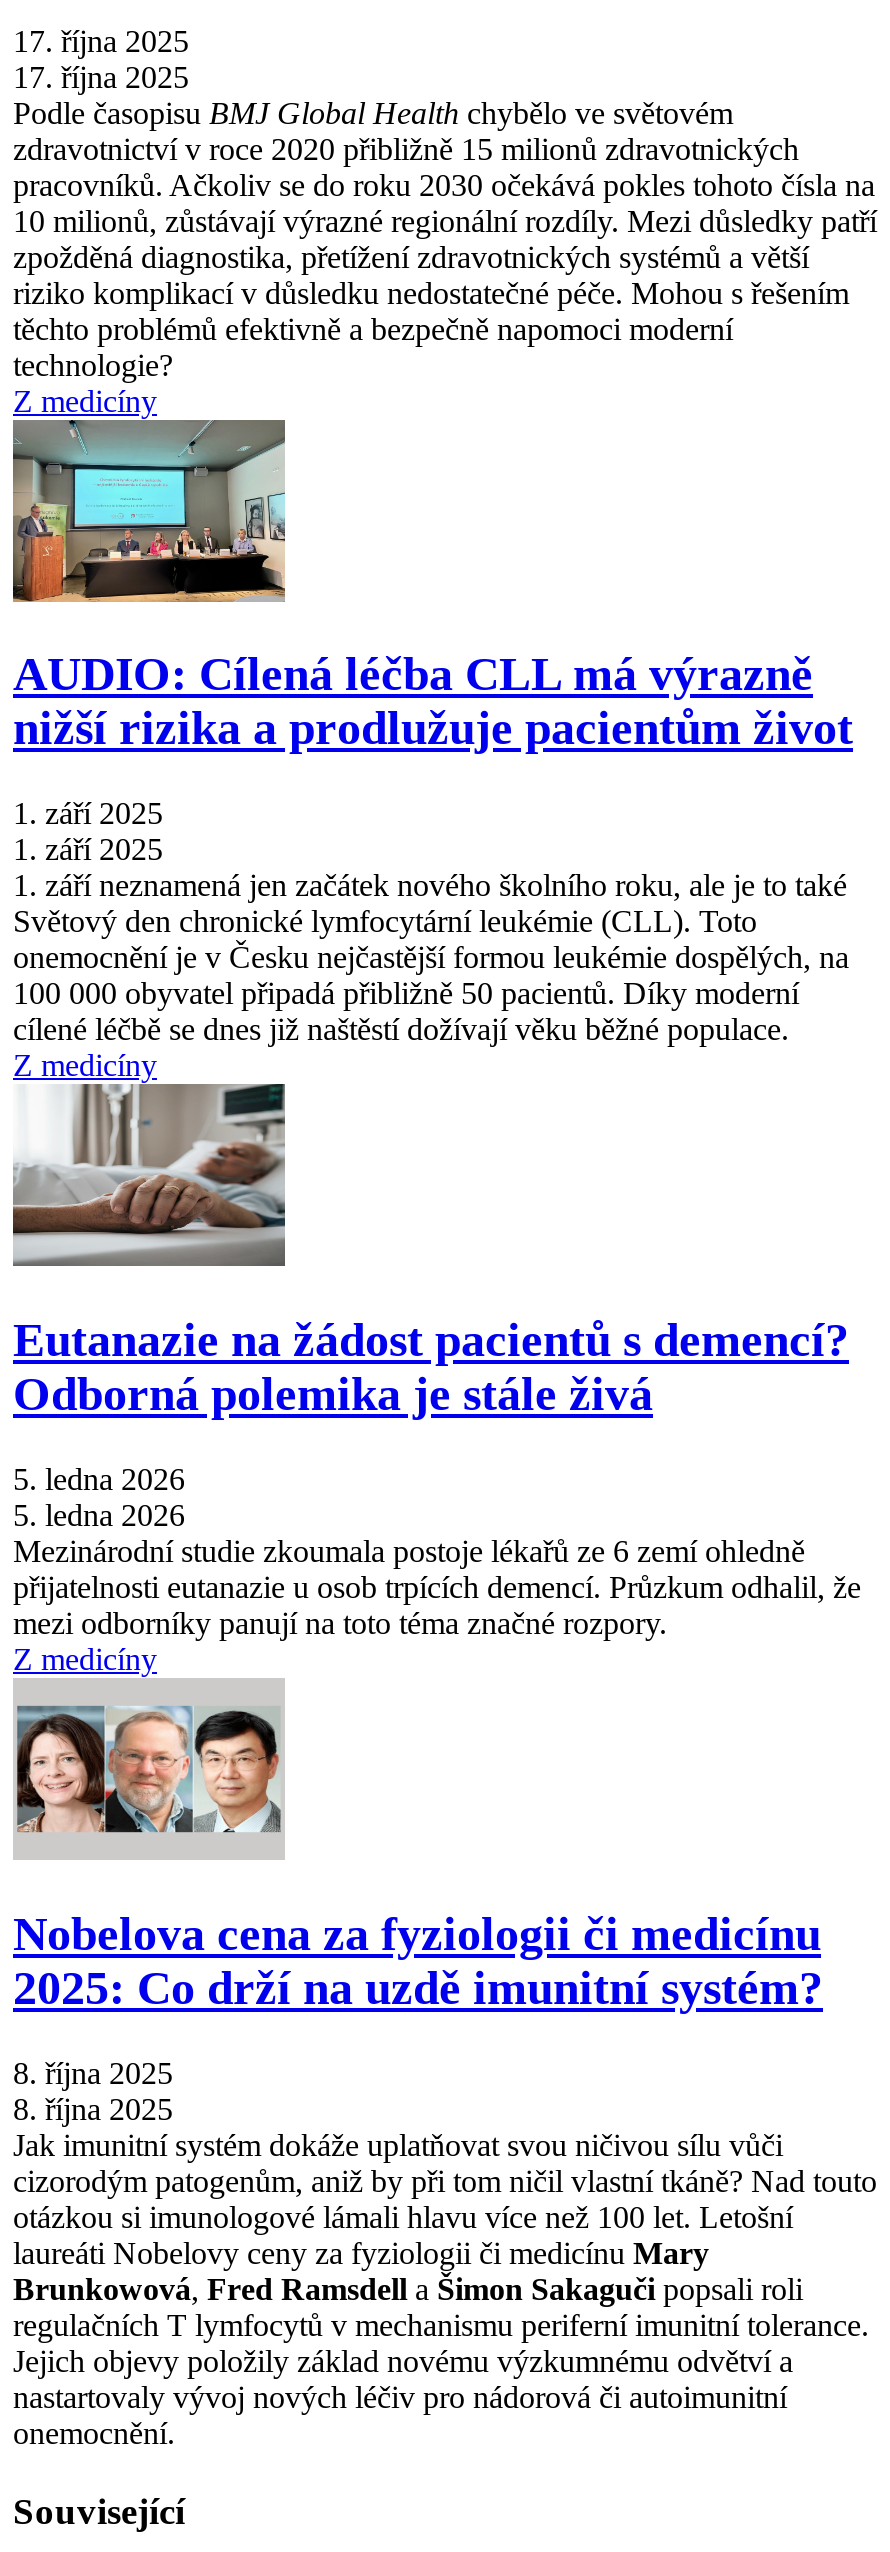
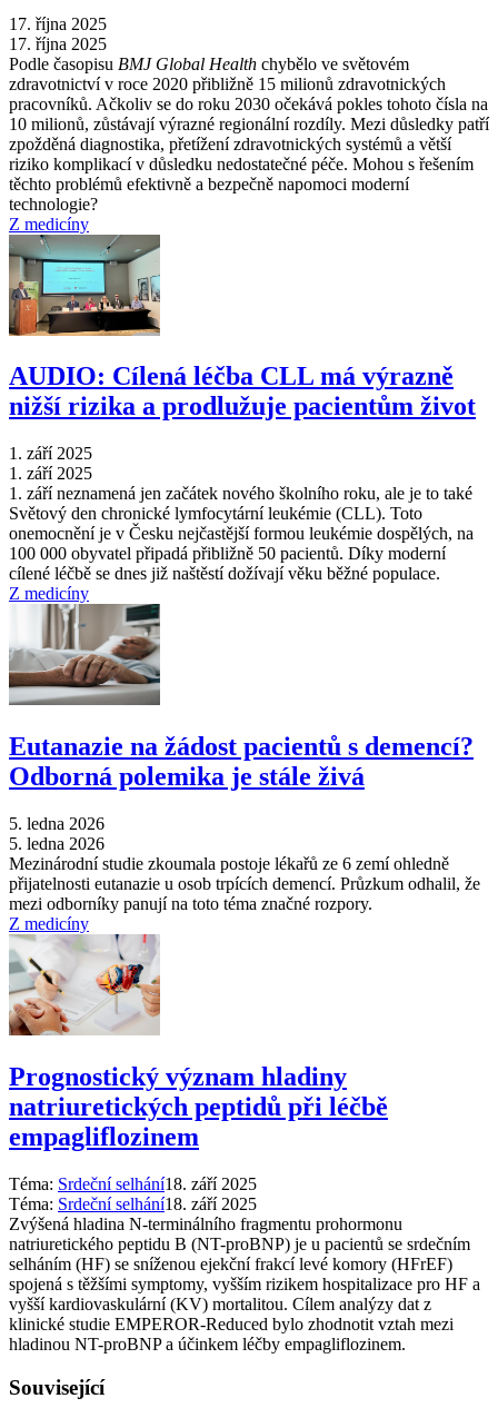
- [image]
- Nobelova cena za fyziologii či medicínu
- 2025: Co drží na uzdě imunitní systém?
+ [image]
+ Prognostický význam hladiny
+ natriuretických peptidů při léčbě
+ empagliflozinem

- 8. října 2025
- 8. října 2025
- Jak imunitní systém dokáže uplatňovat svou ničivou sílu vůči
- cizorodým patogenům, aniž by při tom ničil vlastní tkáně? Nad touto
- otázkou si imunologové lámali hlavu více než 100 let. Letošní
- laureáti Nobelovy ceny za fyziologii či medicínu Mary
- Brunkowová, Fred Ramsdell a Šimon Sakaguči popsali roli
- regulačních T lymfocytů v mechanismu periferní imunitní tolerance.
- Jejich objevy položily základ novému výzkumnému odvětví a
- nastartovaly vývoj nových léčiv pro nádorová či autoimunitní
- onemocnění.
+ Téma: Srdeční selhání18. září 2025
+ Téma: Srdeční selhání18. září 2025
+ Zvýšená hladina N-terminálního fragmentu prohormonu
+ natriuretického peptidu B (NT-proBNP) je u pacientů se srdečním
+ selháním (HF) se sníženou ejekční frakcí levé komory (HFrEF)
+ spojená s těžšími symptomy, vyšším rizikem hospitalizace pro HF a
+ vyšší kardiovaskulární (KV) mortalitou. Cílem analýzy dat z
+ klinické studie EMPEROR-Reduced bylo zhodnotit vztah mezi
+ hladinou NT-proBNP a účinkem léčby empagliflozinem.
